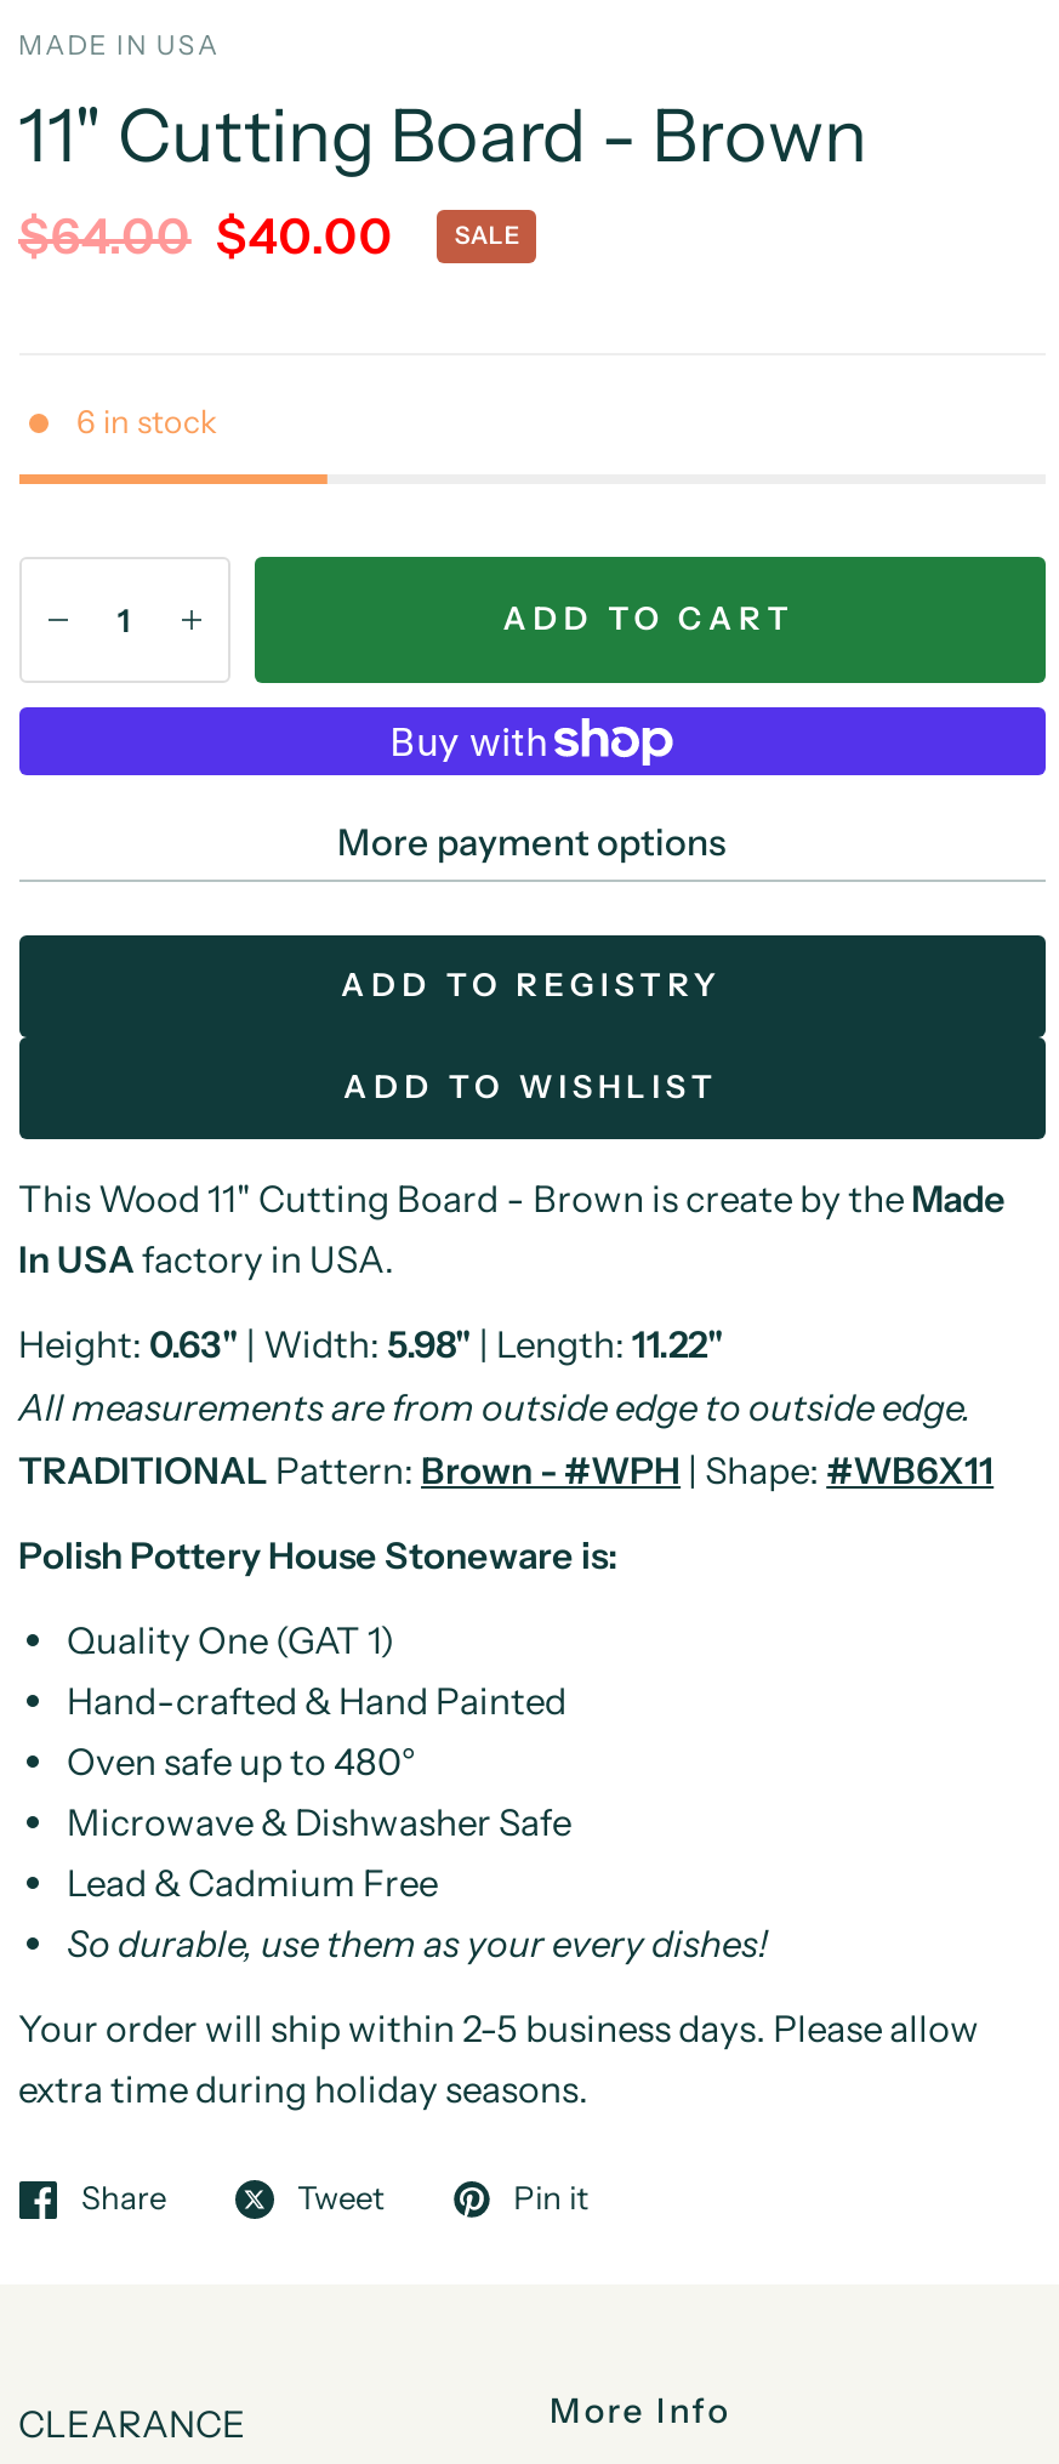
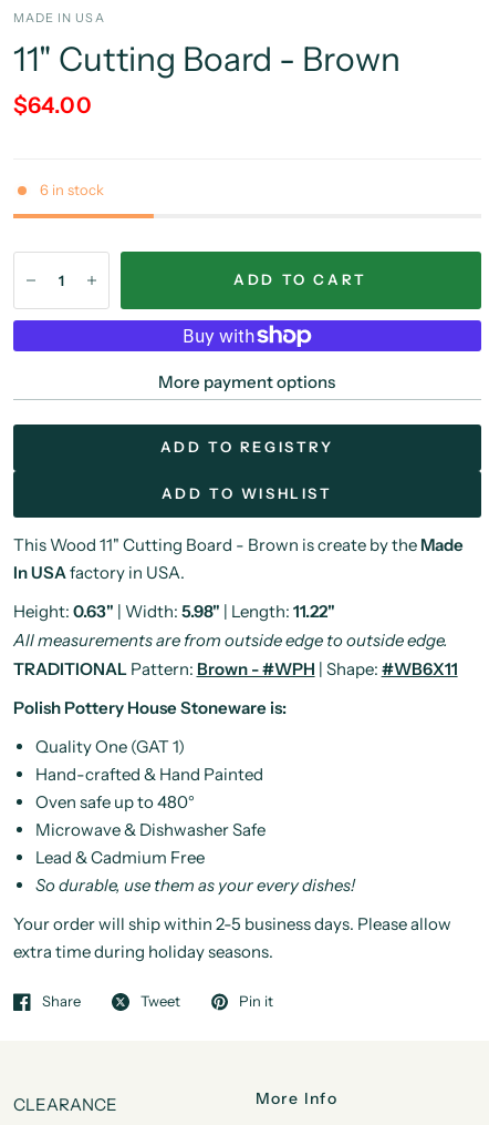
- $64.00 $40.00
- SALE
+ $64.00
